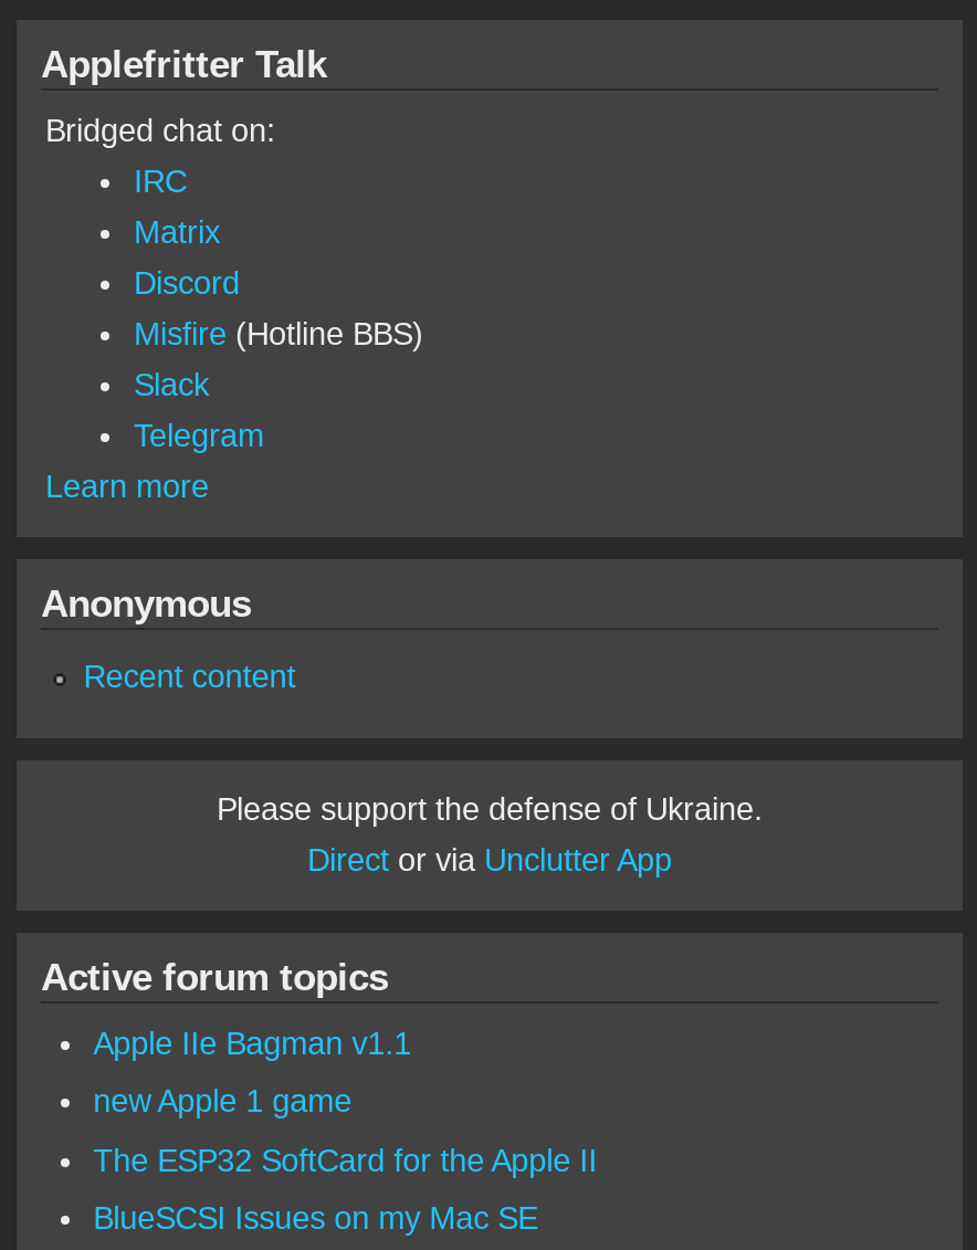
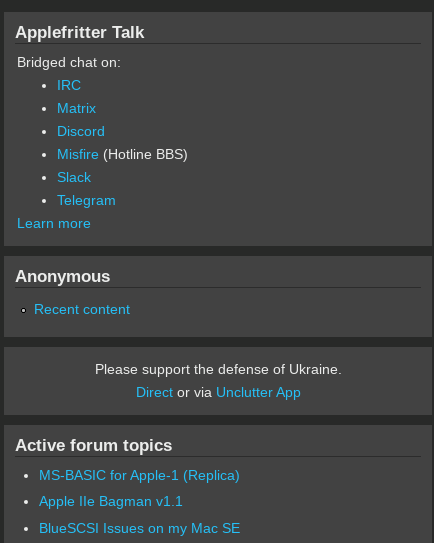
+ MS-BASIC for Apple-1 (Replica)

moved down: Apple IIe Bagman v1.1

- new Apple 1 game
- The ESP32 SoftCard for the Apple II
